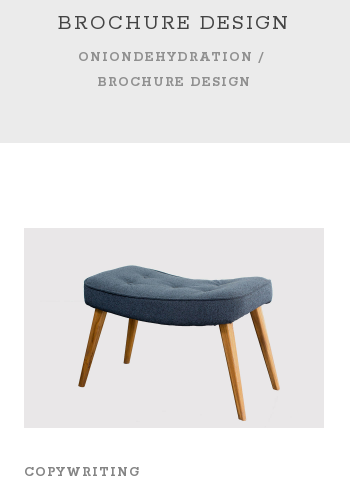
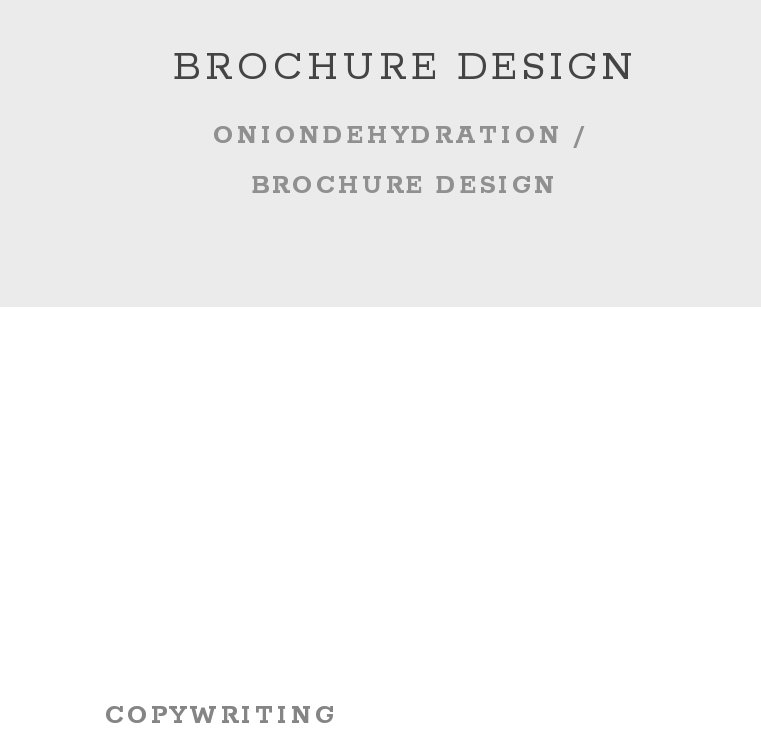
- [image]
